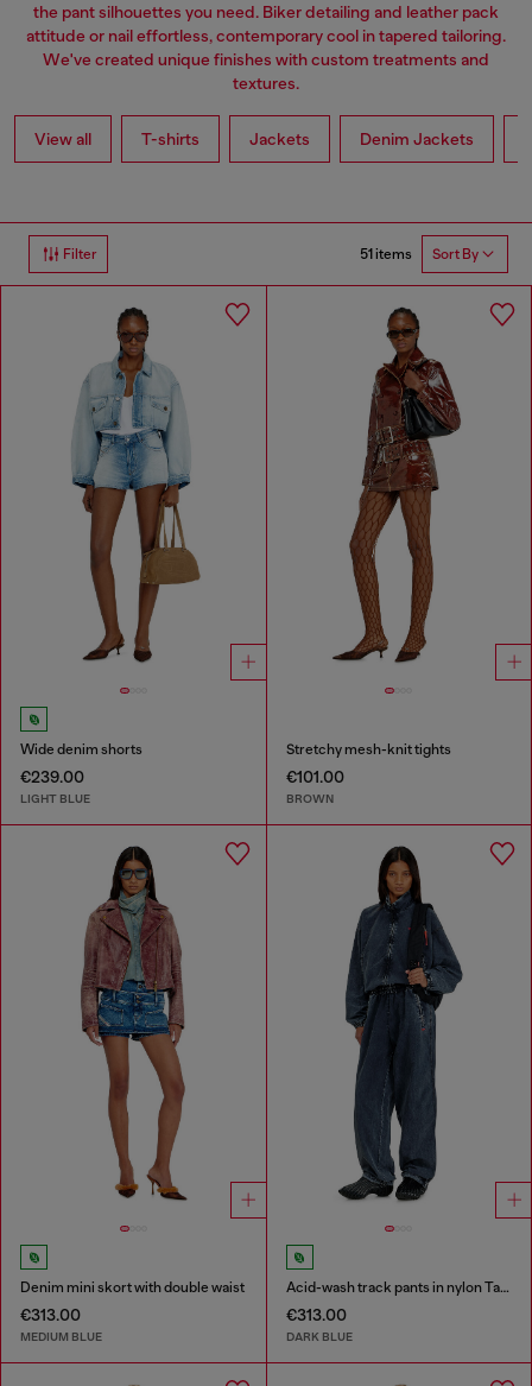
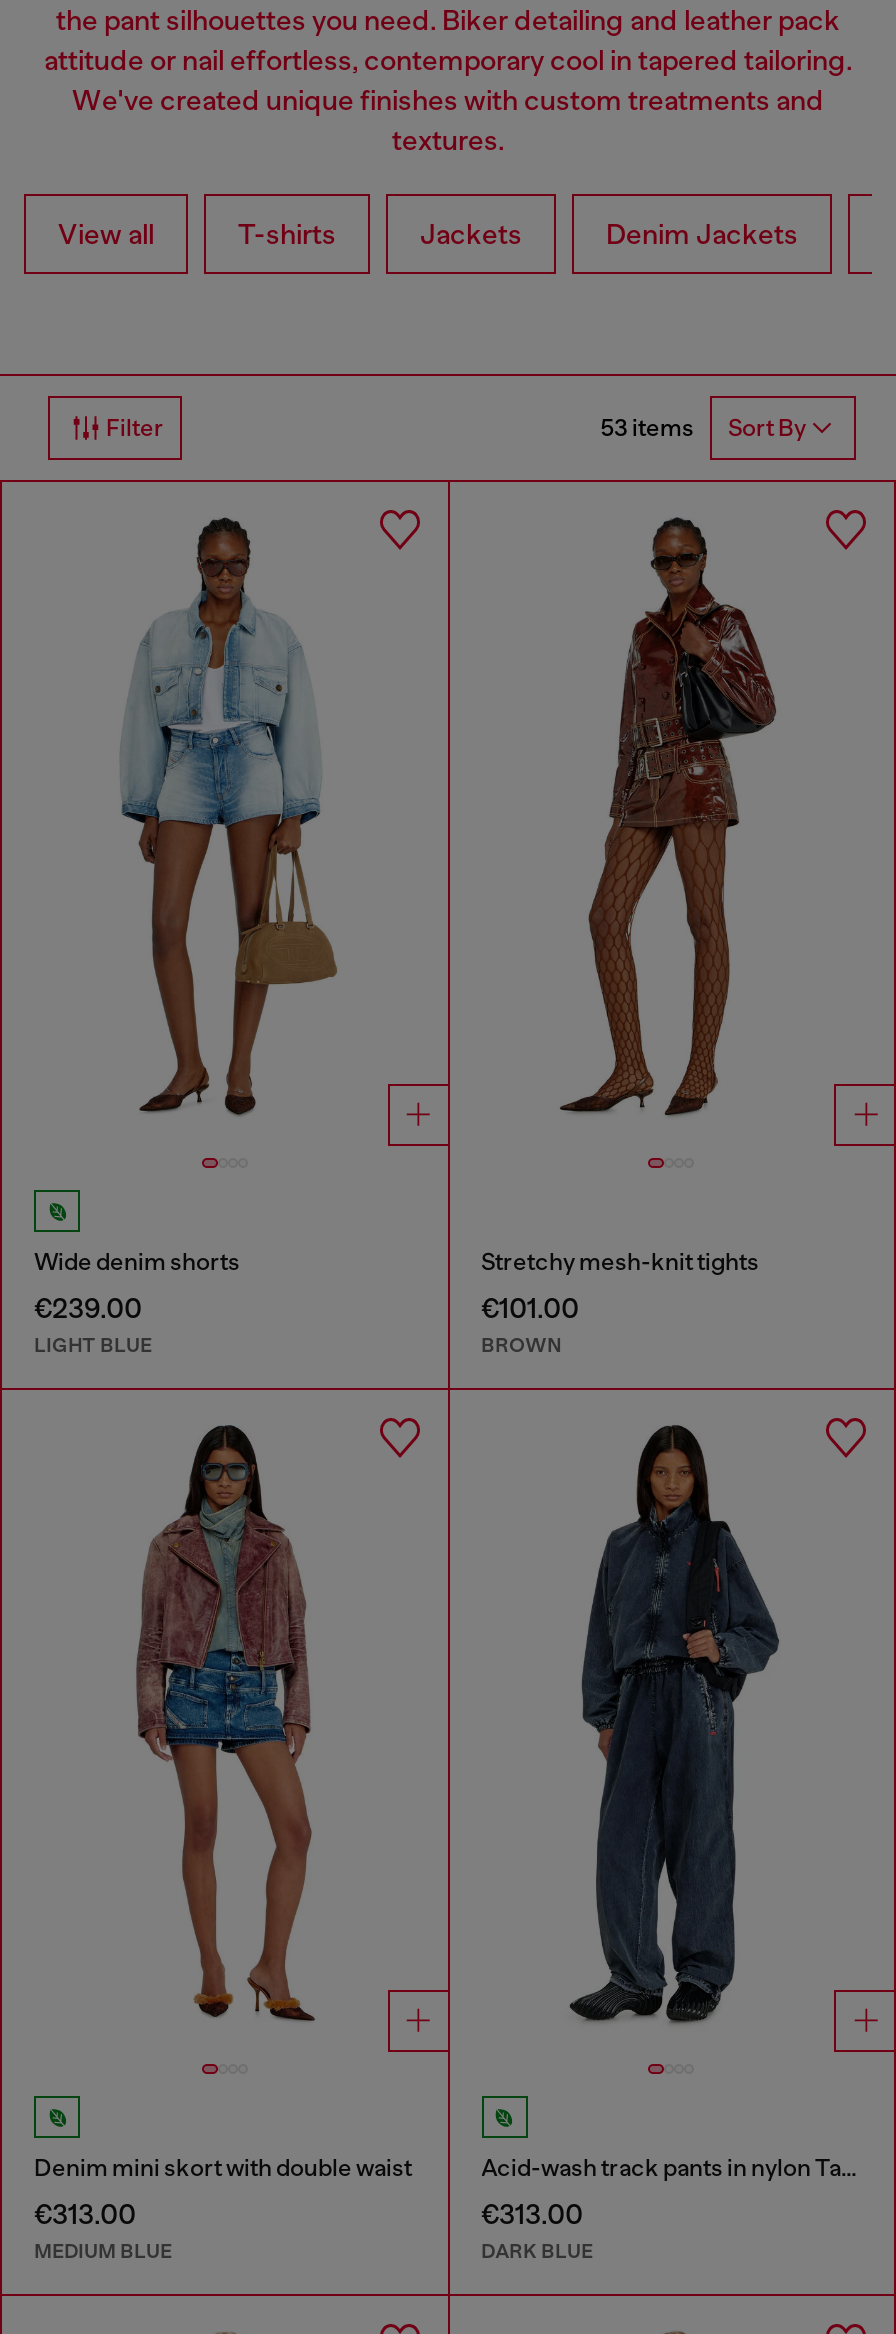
- 51 items Sort By
+ 53 items Sort By
